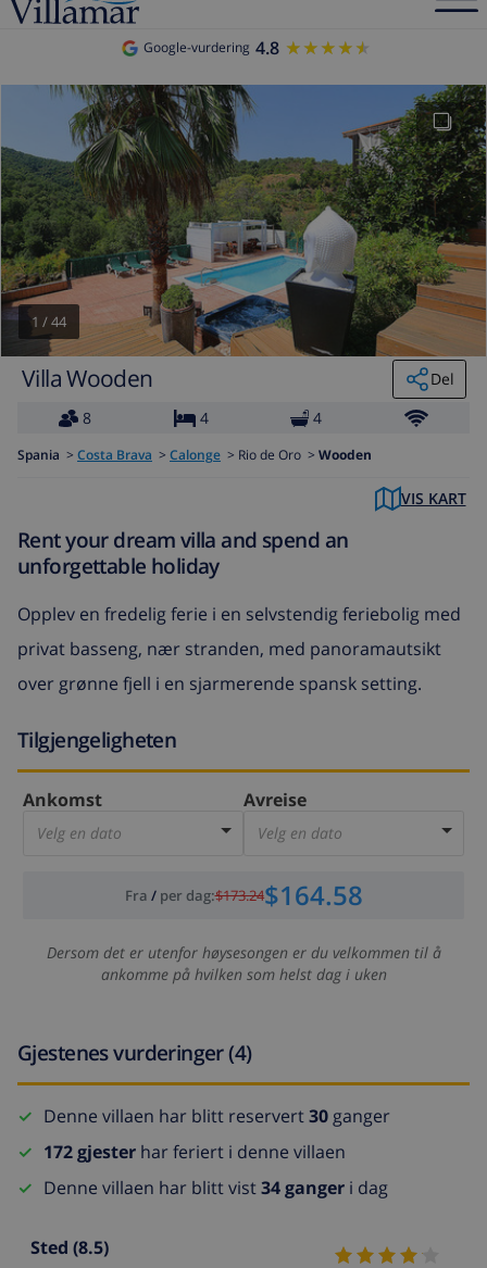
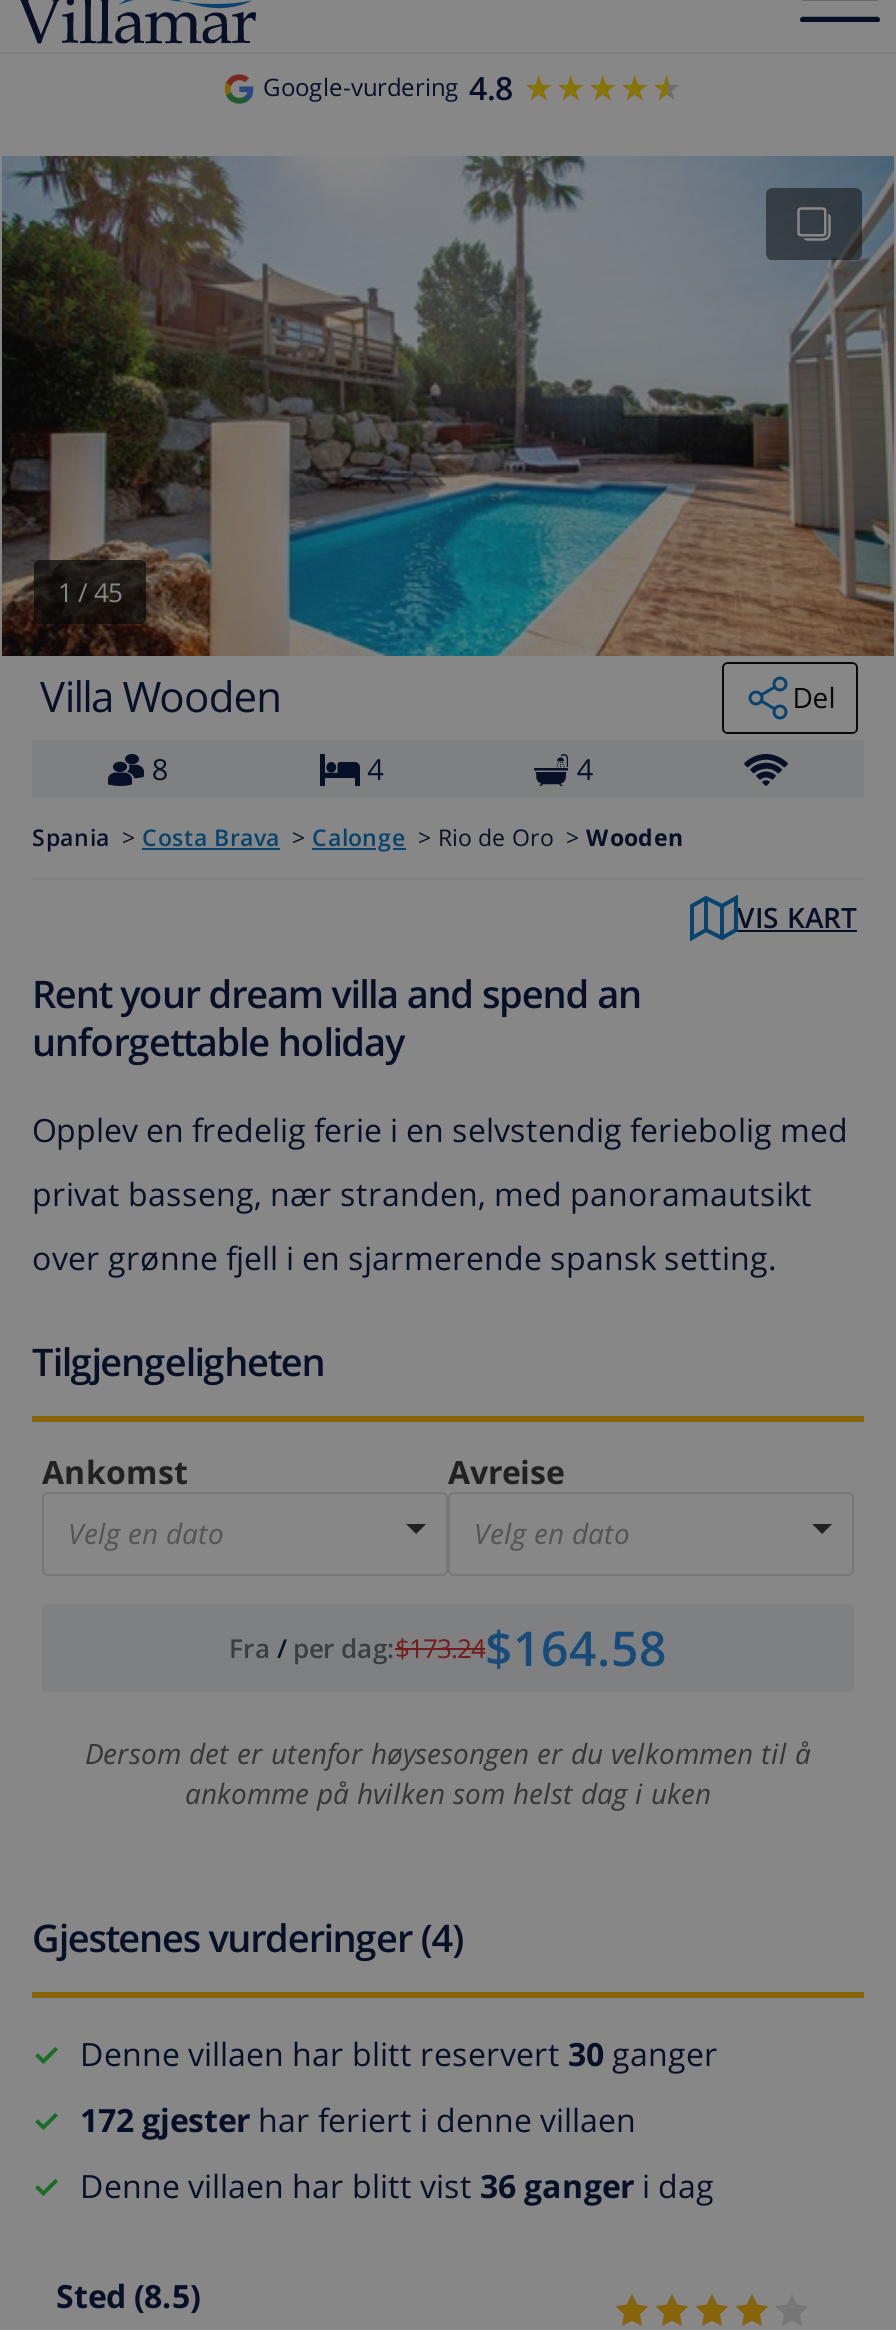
- [image]
- 1 / 44
+ [image]
+ 1 / 45

- Denne villaen har blitt vist 34 ganger i dag
+ Denne villaen har blitt vist 36 ganger i dag
